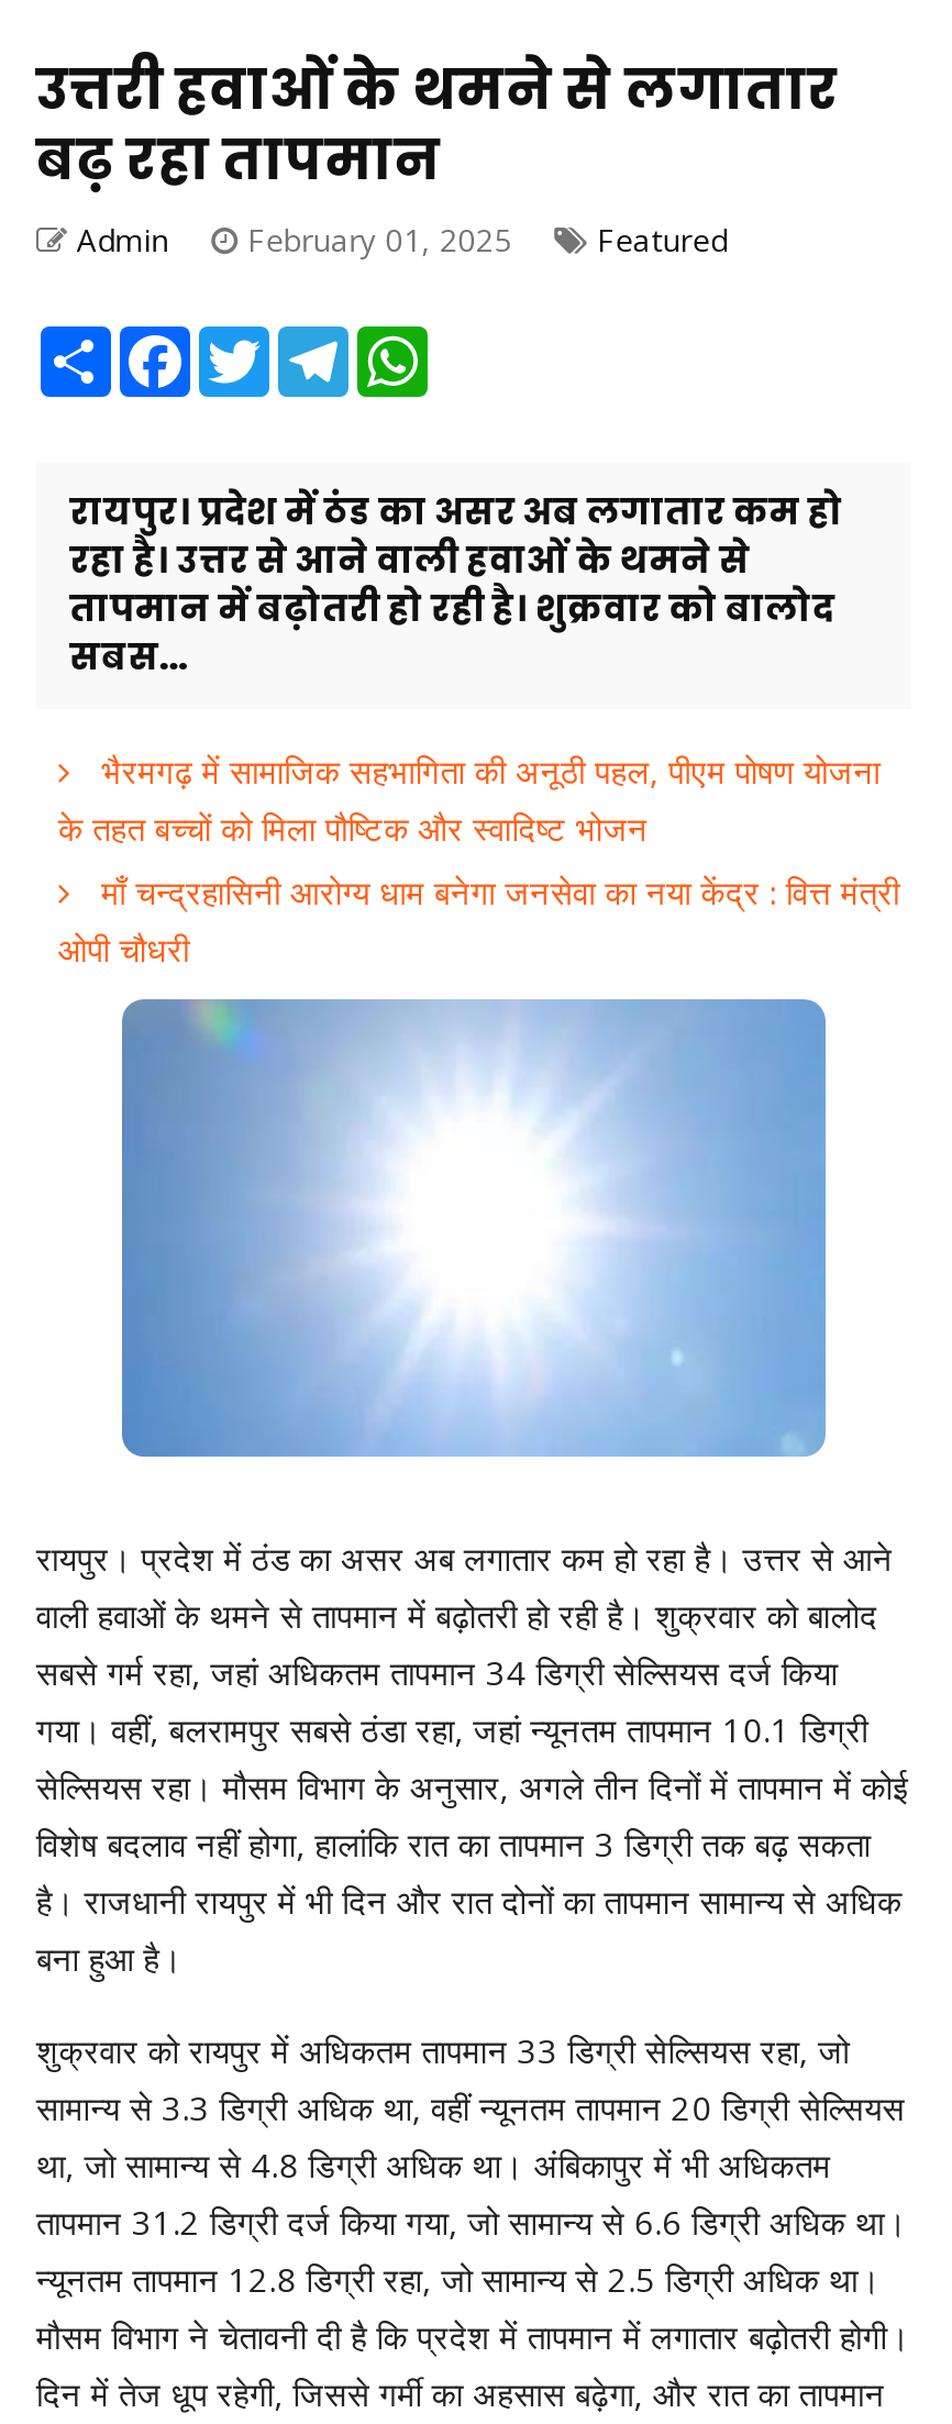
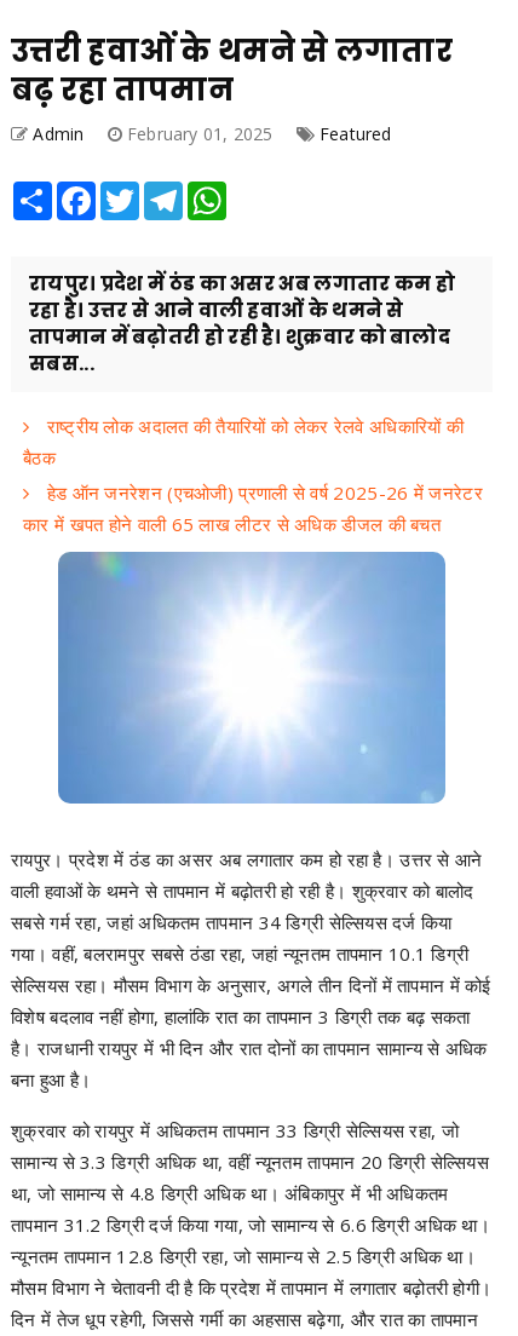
- भैरमगढ़ में सामाजिक सहभागिता की अनूठी पहल, पीएम पोषण योजना
- के तहत बच्चों को मिला पौष्टिक और स्वादिष्ट भोजन
- माँ चन्द्रहासिनी आरोग्य धाम बनेगा जनसेवा का नया केंद्र : वित्त मंत्री
- ओपी चौधरी
+ राष्ट्रीय लोक अदालत की तैयारियों को लेकर रेलवे अधिकारियों की
+ बैठक
+ हेड ऑन जनरेशन (एचओजी) प्रणाली से वर्ष 2025-26 में जनरेटर
+ कार में खपत होने वाली 65 लाख लीटर से अधिक डीजल की बचत
